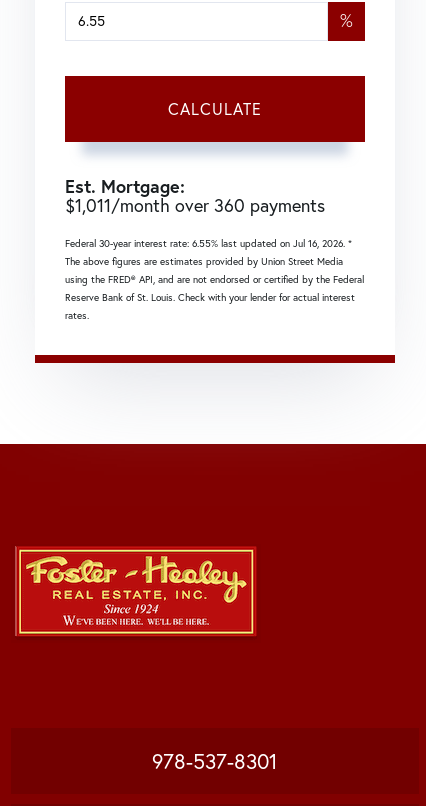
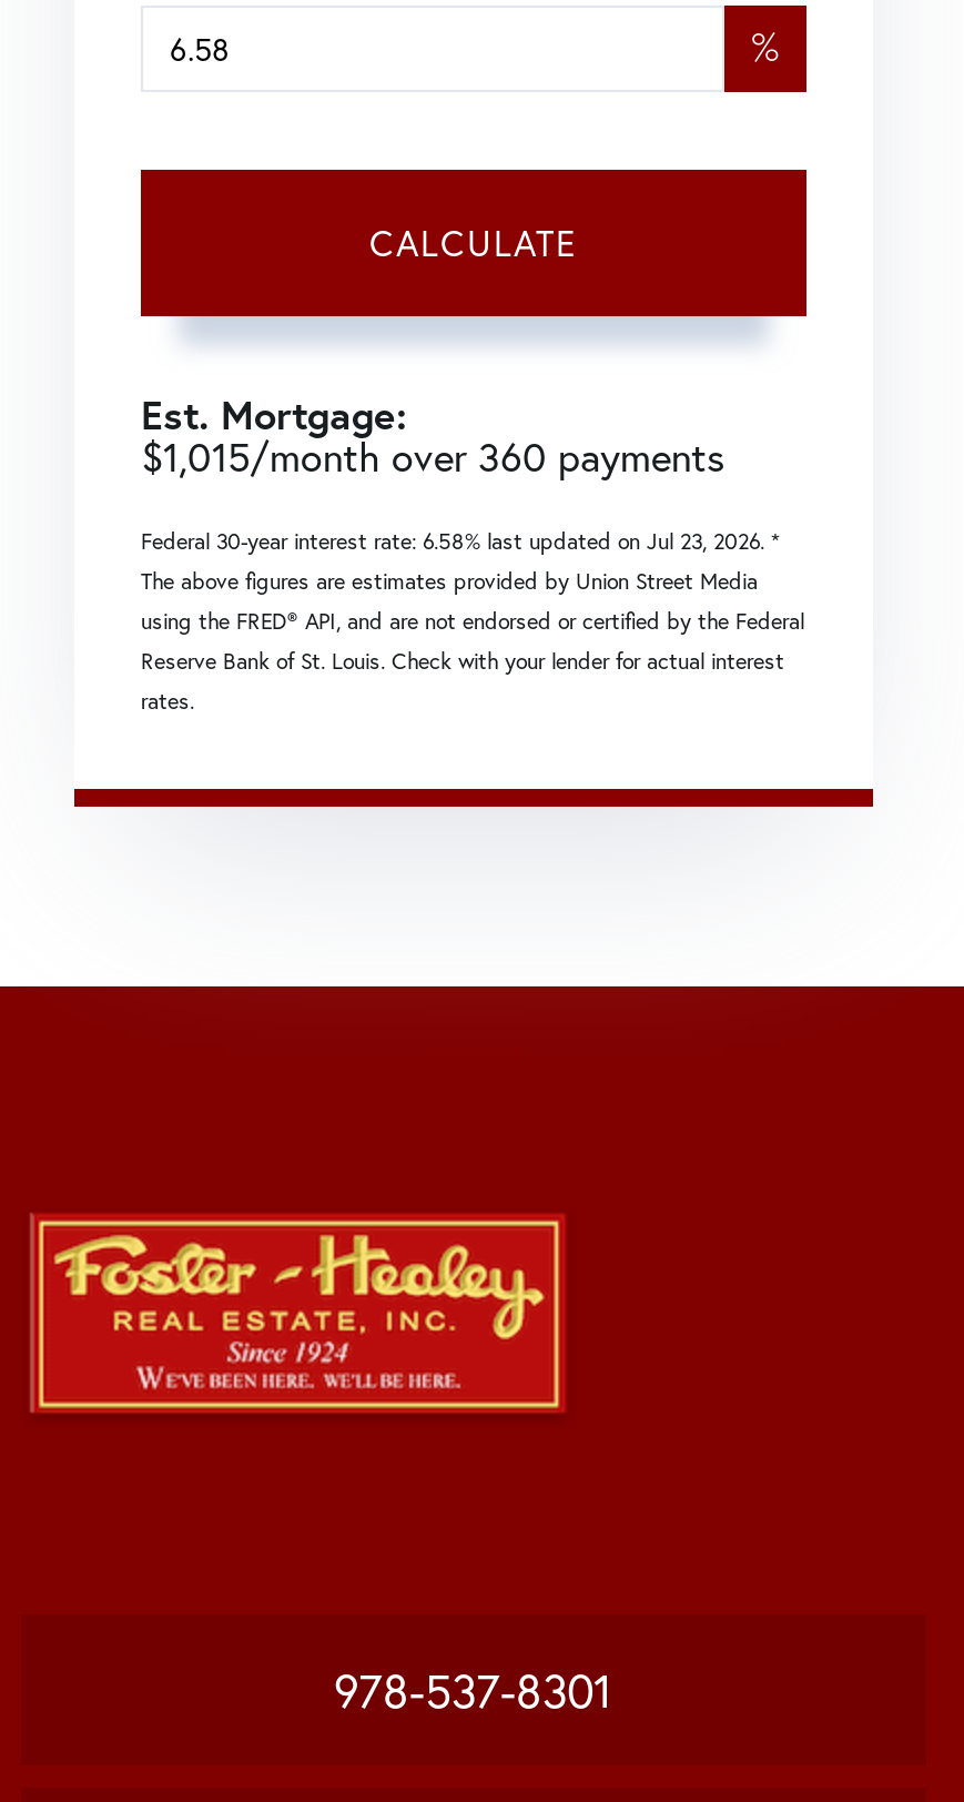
- $1,011/month over 360 payments
+ $1,015/month over 360 payments

- Federal 30-year interest rate: 6.55% last updated on Jul 16, 2026. *
+ Federal 30-year interest rate: 6.58% last updated on Jul 23, 2026. *
